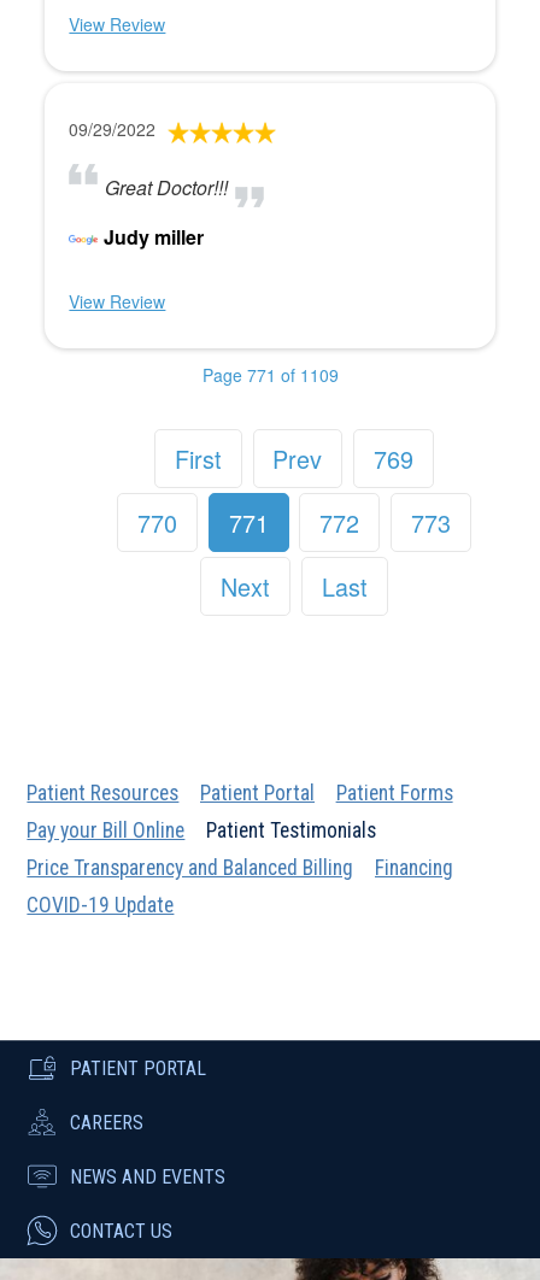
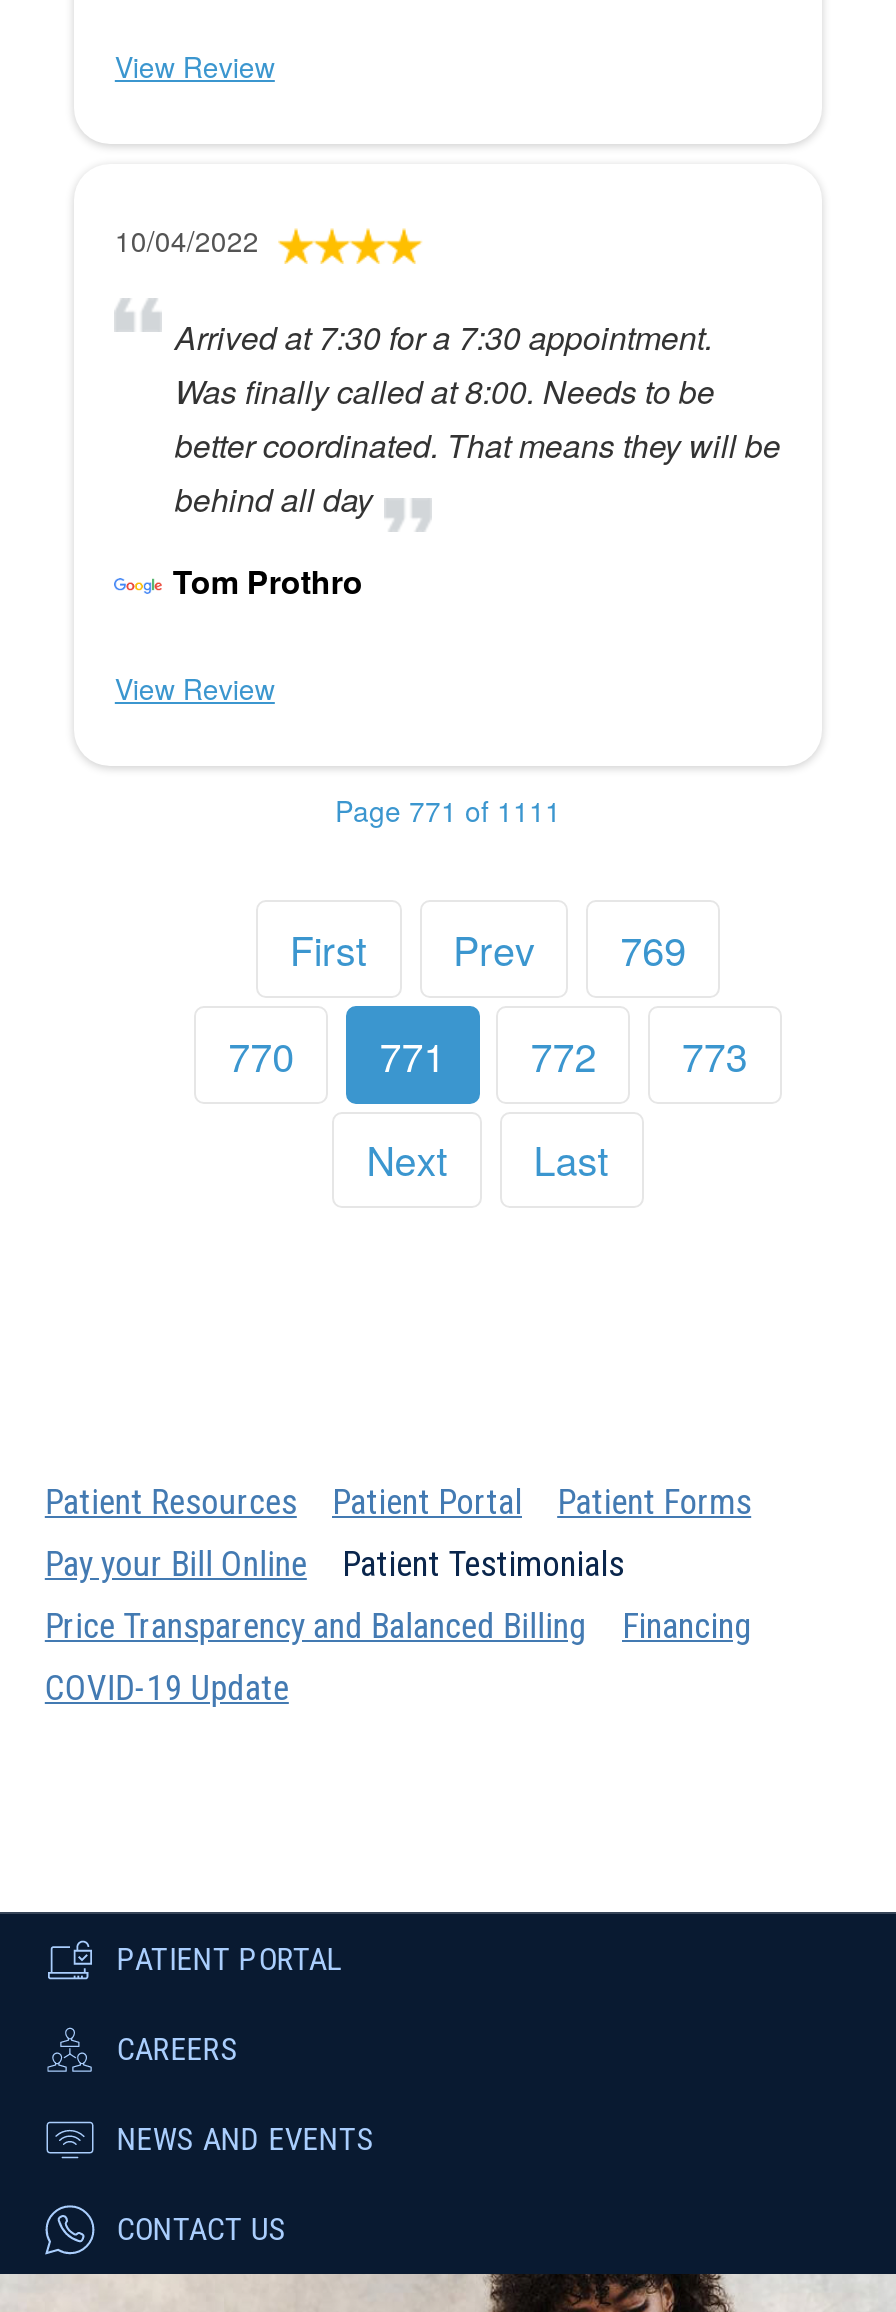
- 09/29/2022
+ 10/04/2022

- Great Doctor!!!
+ Arrived at 7:30 for a 7:30 appointment.
+ Was finally called at 8:00. Needs to be
+ better coordinated. That means they will be
+ behind all day

- Judy miller
+ Tom Prothro

- Page 771 of 1109
+ Page 771 of 1111
